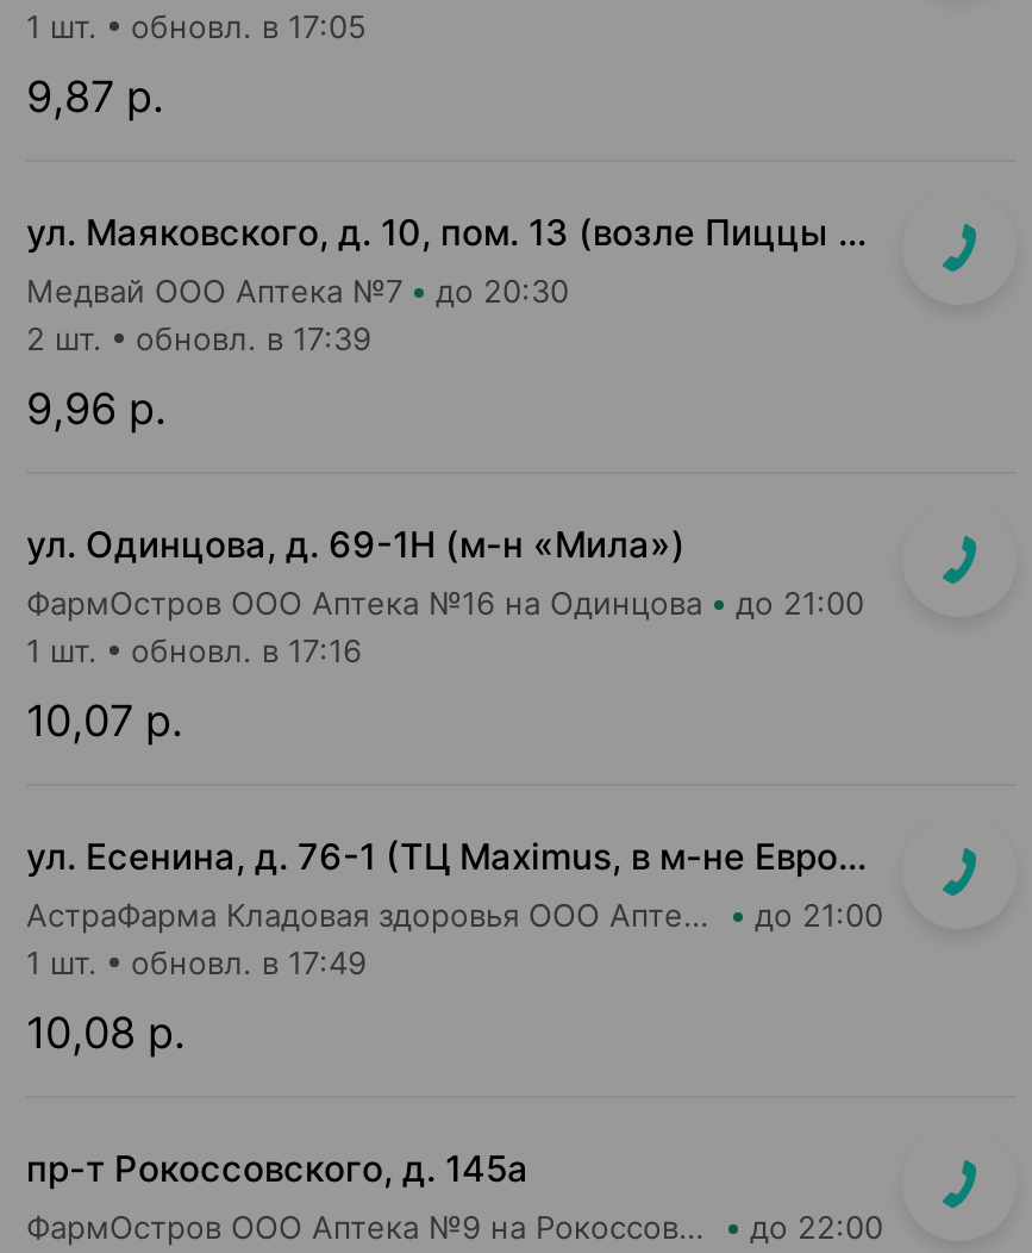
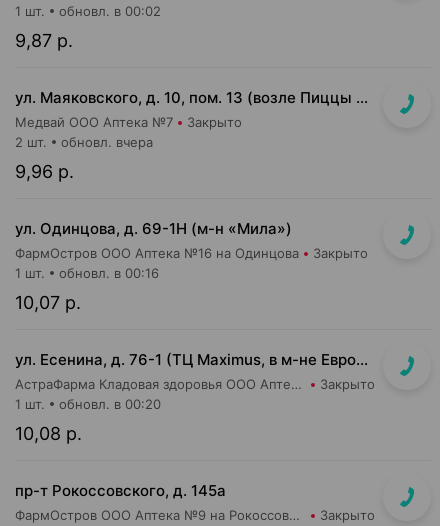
- 1 шт. обновл. в 17:05
+ 1 шт. обновл. в 00:02

- до 20:30
+ Закрыто

- обновл. в 17:39
+ обновл. вчера

- до 21:00
+ Закрыто

- 1 шт. обновл. в 17:16
+ 1 шт. обновл. в 00:16

- до 21:00
+ Закрыто

- 1 шт. обновл. в 17:49
+ 1 шт. обновл. в 00:20

- до 22:00
+ Закрыто
